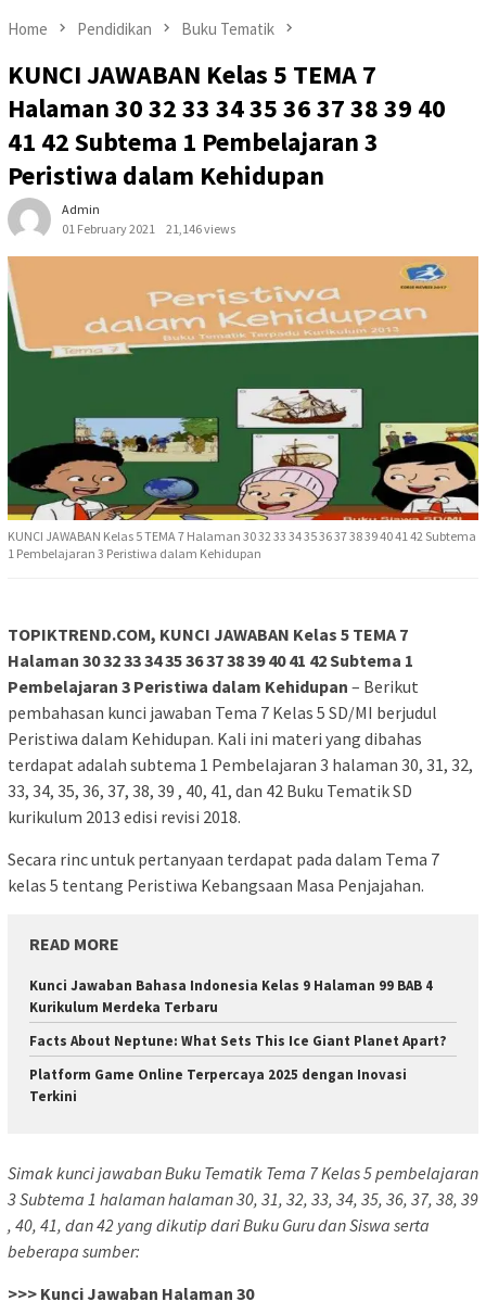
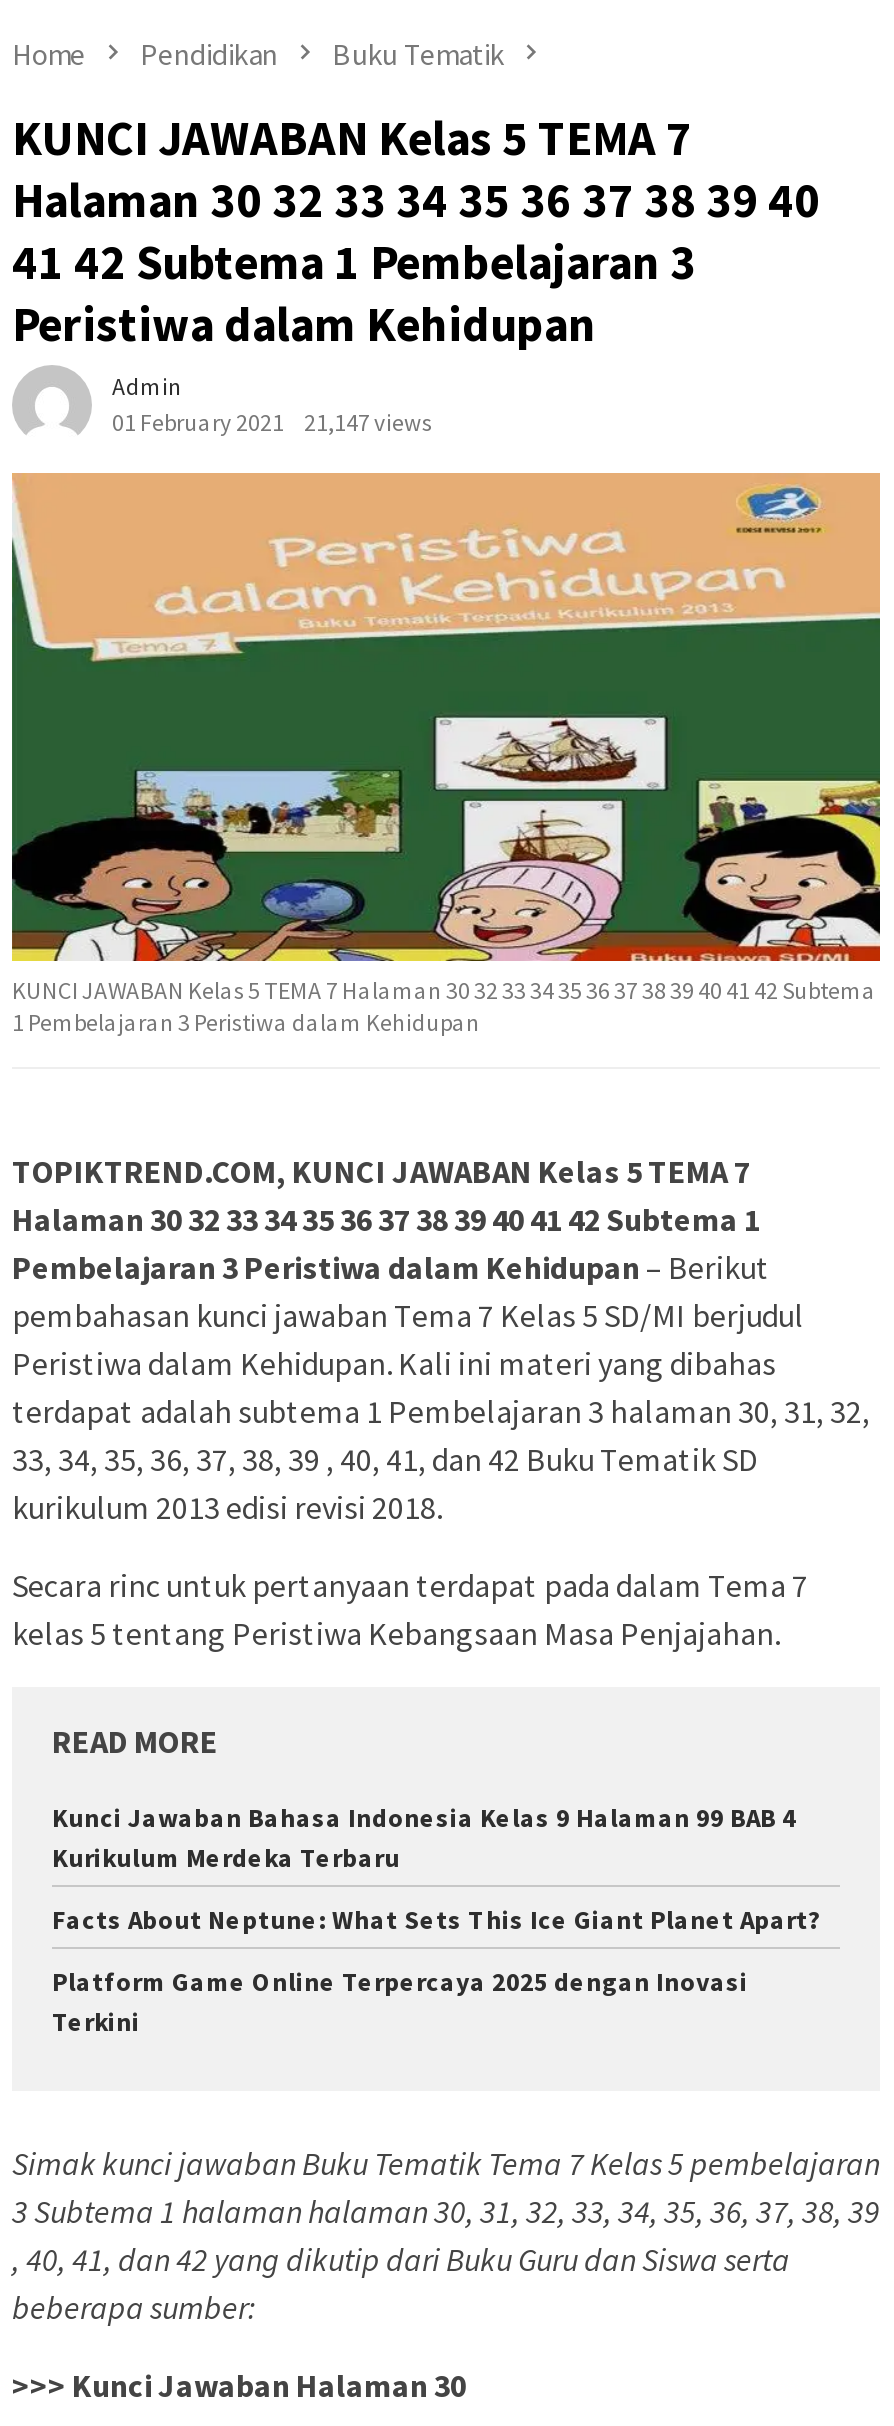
- 01 February 2021 21,146 views
+ 01 February 2021 21,147 views
